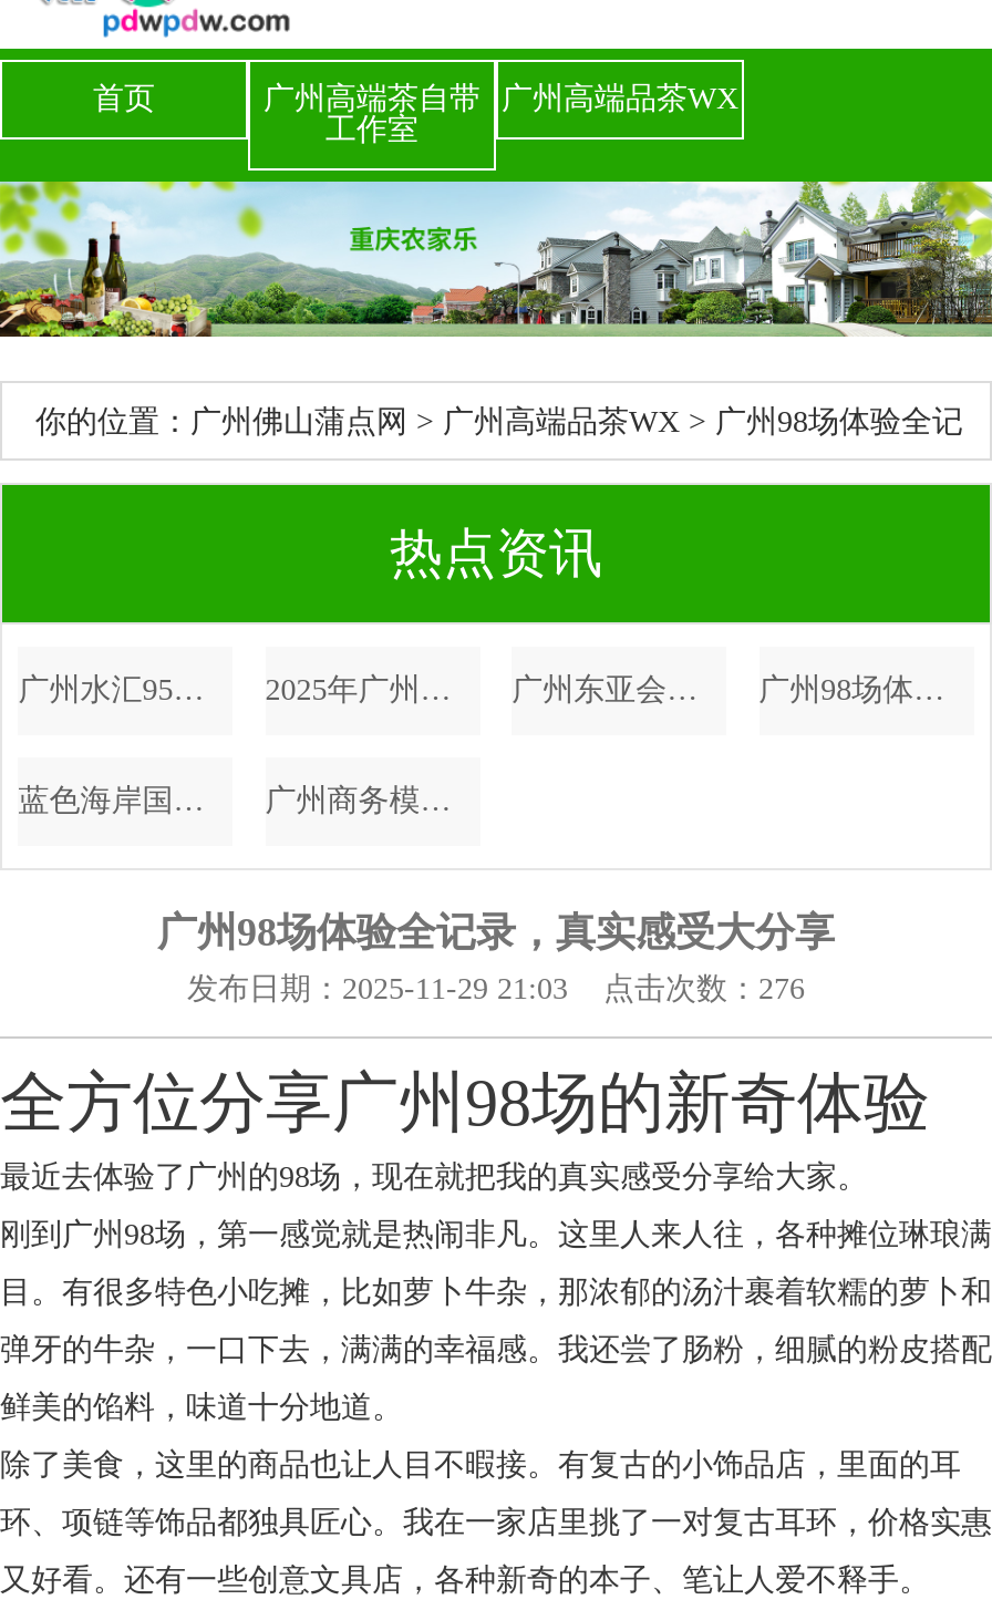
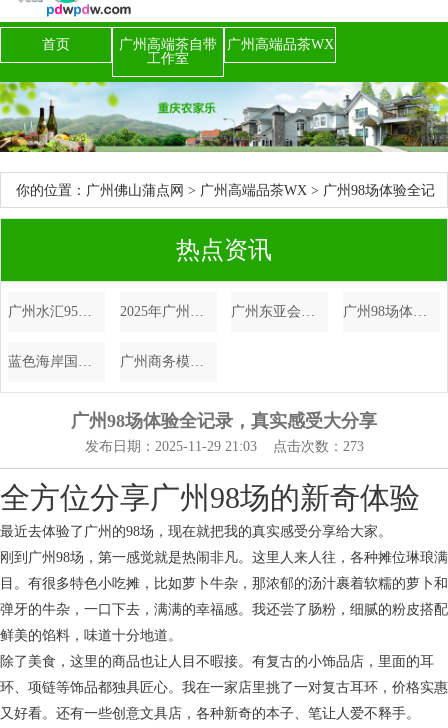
- 发布日期：2025-11-29 21:03 点击次数：276
+ 发布日期：2025-11-29 21:03 点击次数：273
